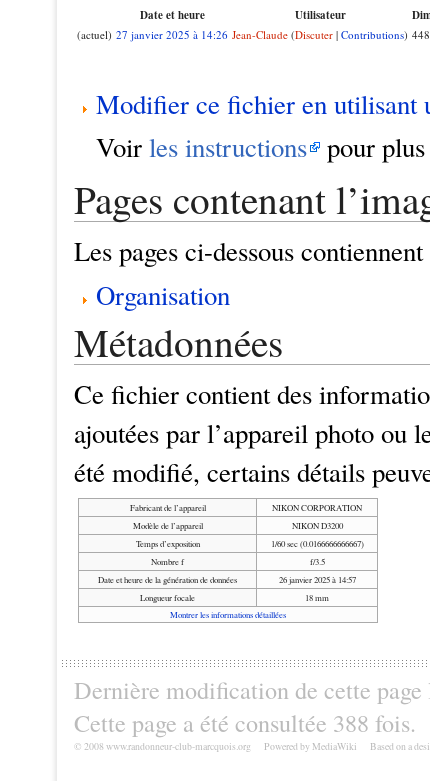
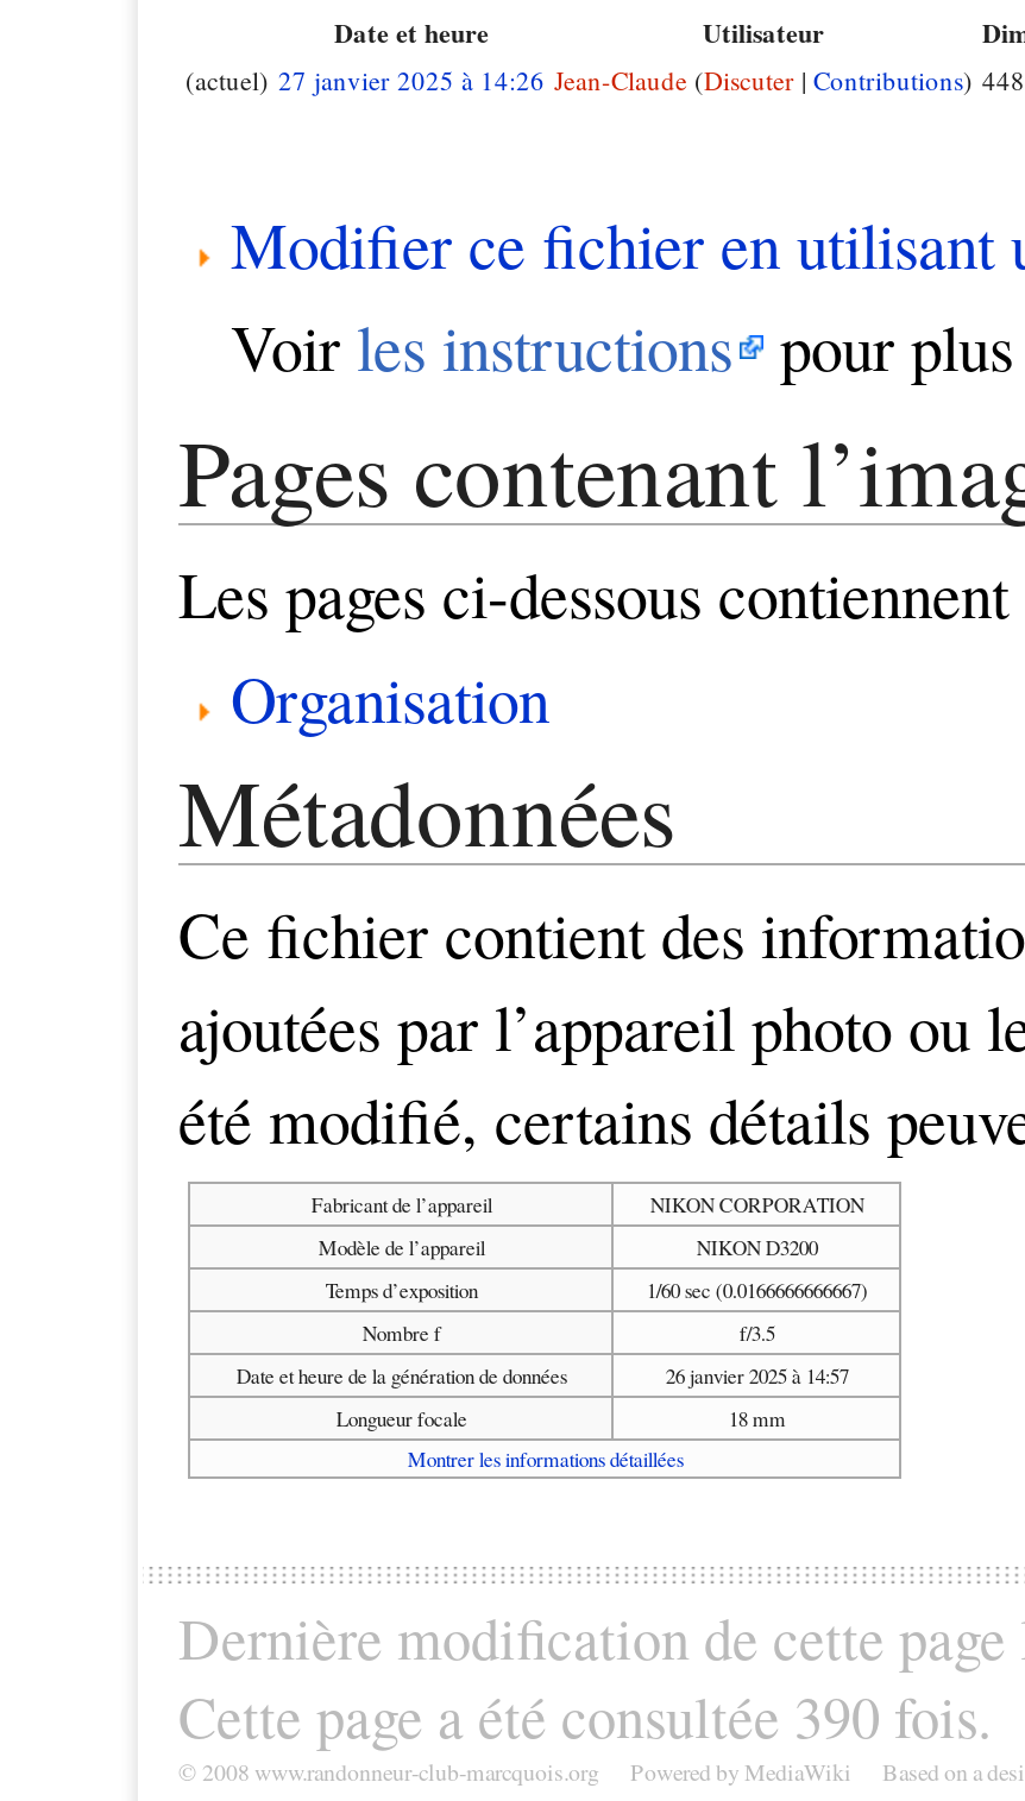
- Cette page a été consultée 388 fois.
+ Cette page a été consultée 390 fois.
